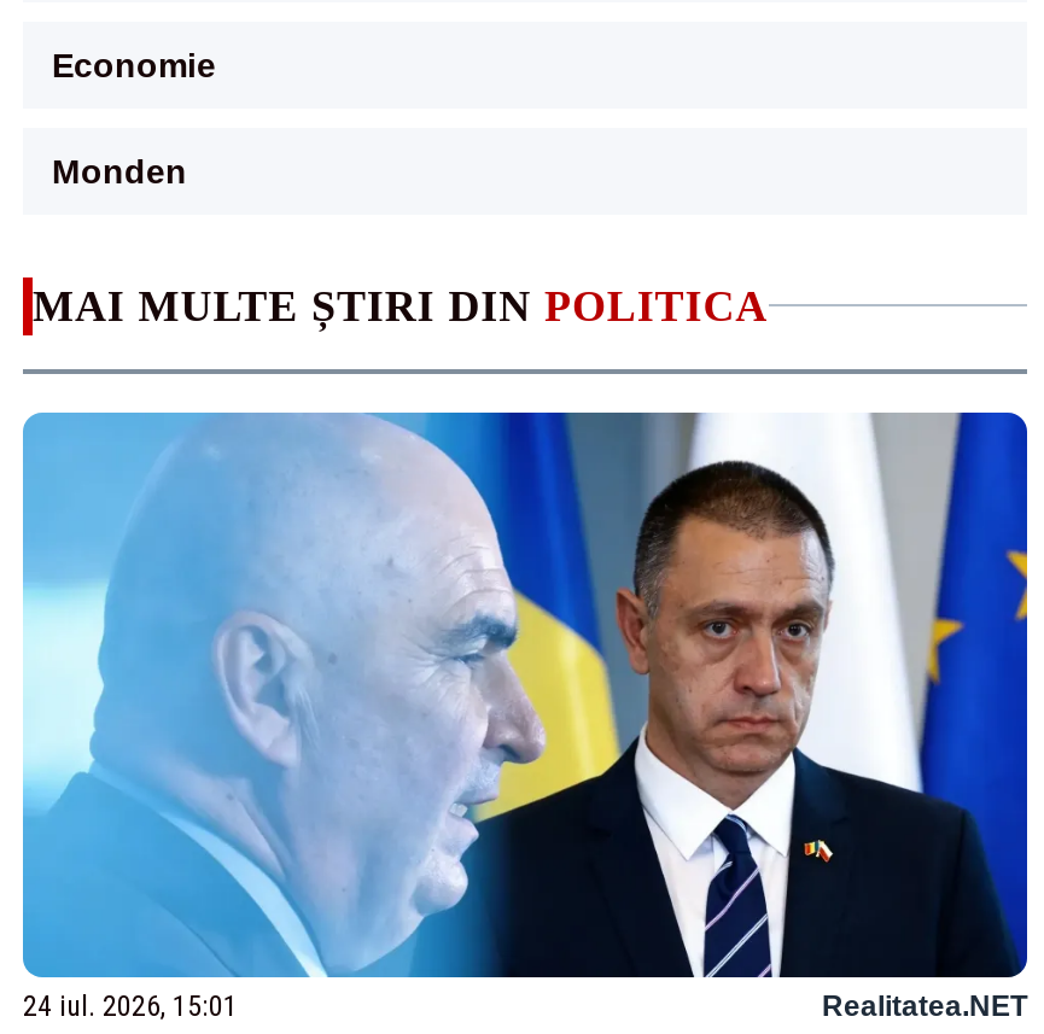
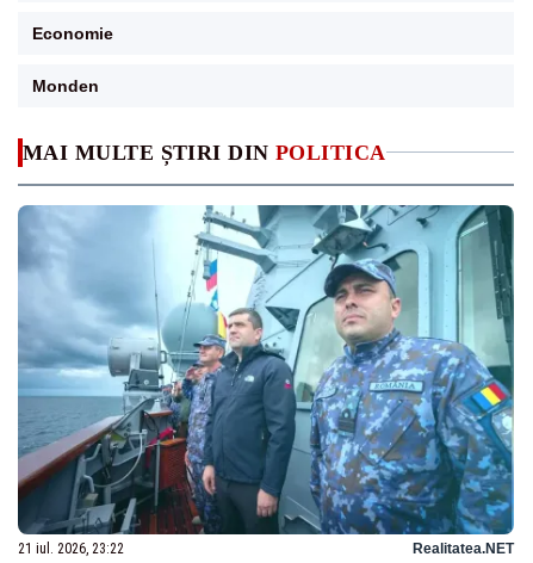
- [image]
- 24 iul. 2026, 15:01
+ [image]
+ 21 iul. 2026, 23:22
